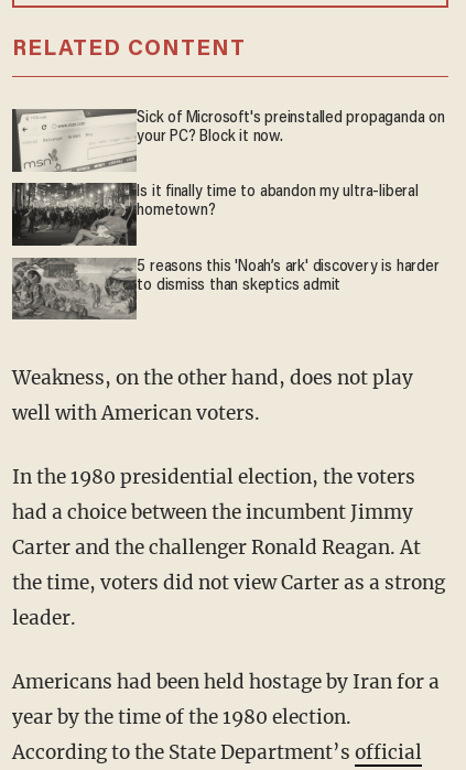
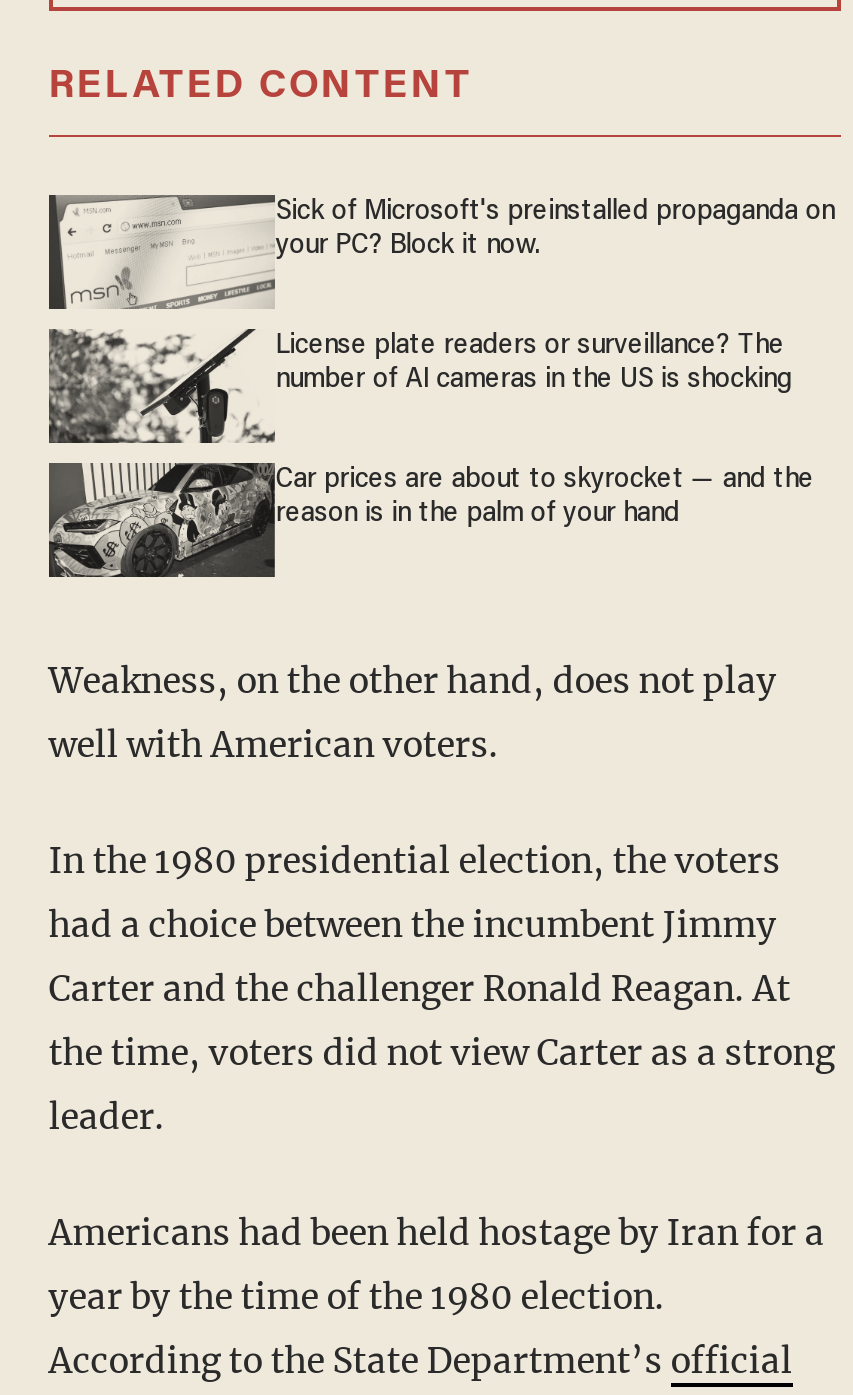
- [image]
- Is it finally time to abandon my ultra-liberal
- hometown?
+ [image]
+ License plate readers or surveillance? The
+ number of AI cameras in the US is shocking

- [image]
- 5 reasons this 'Noah’s ark' discovery is harder
- to dismiss than skeptics admit
+ [image]
+ Car prices are about to skyrocket — and the
+ reason is in the palm of your hand
